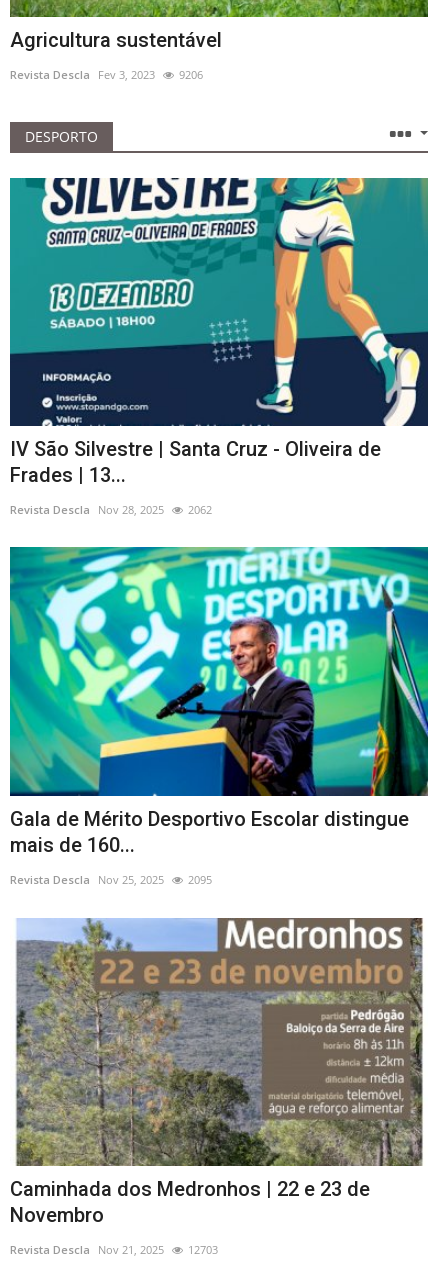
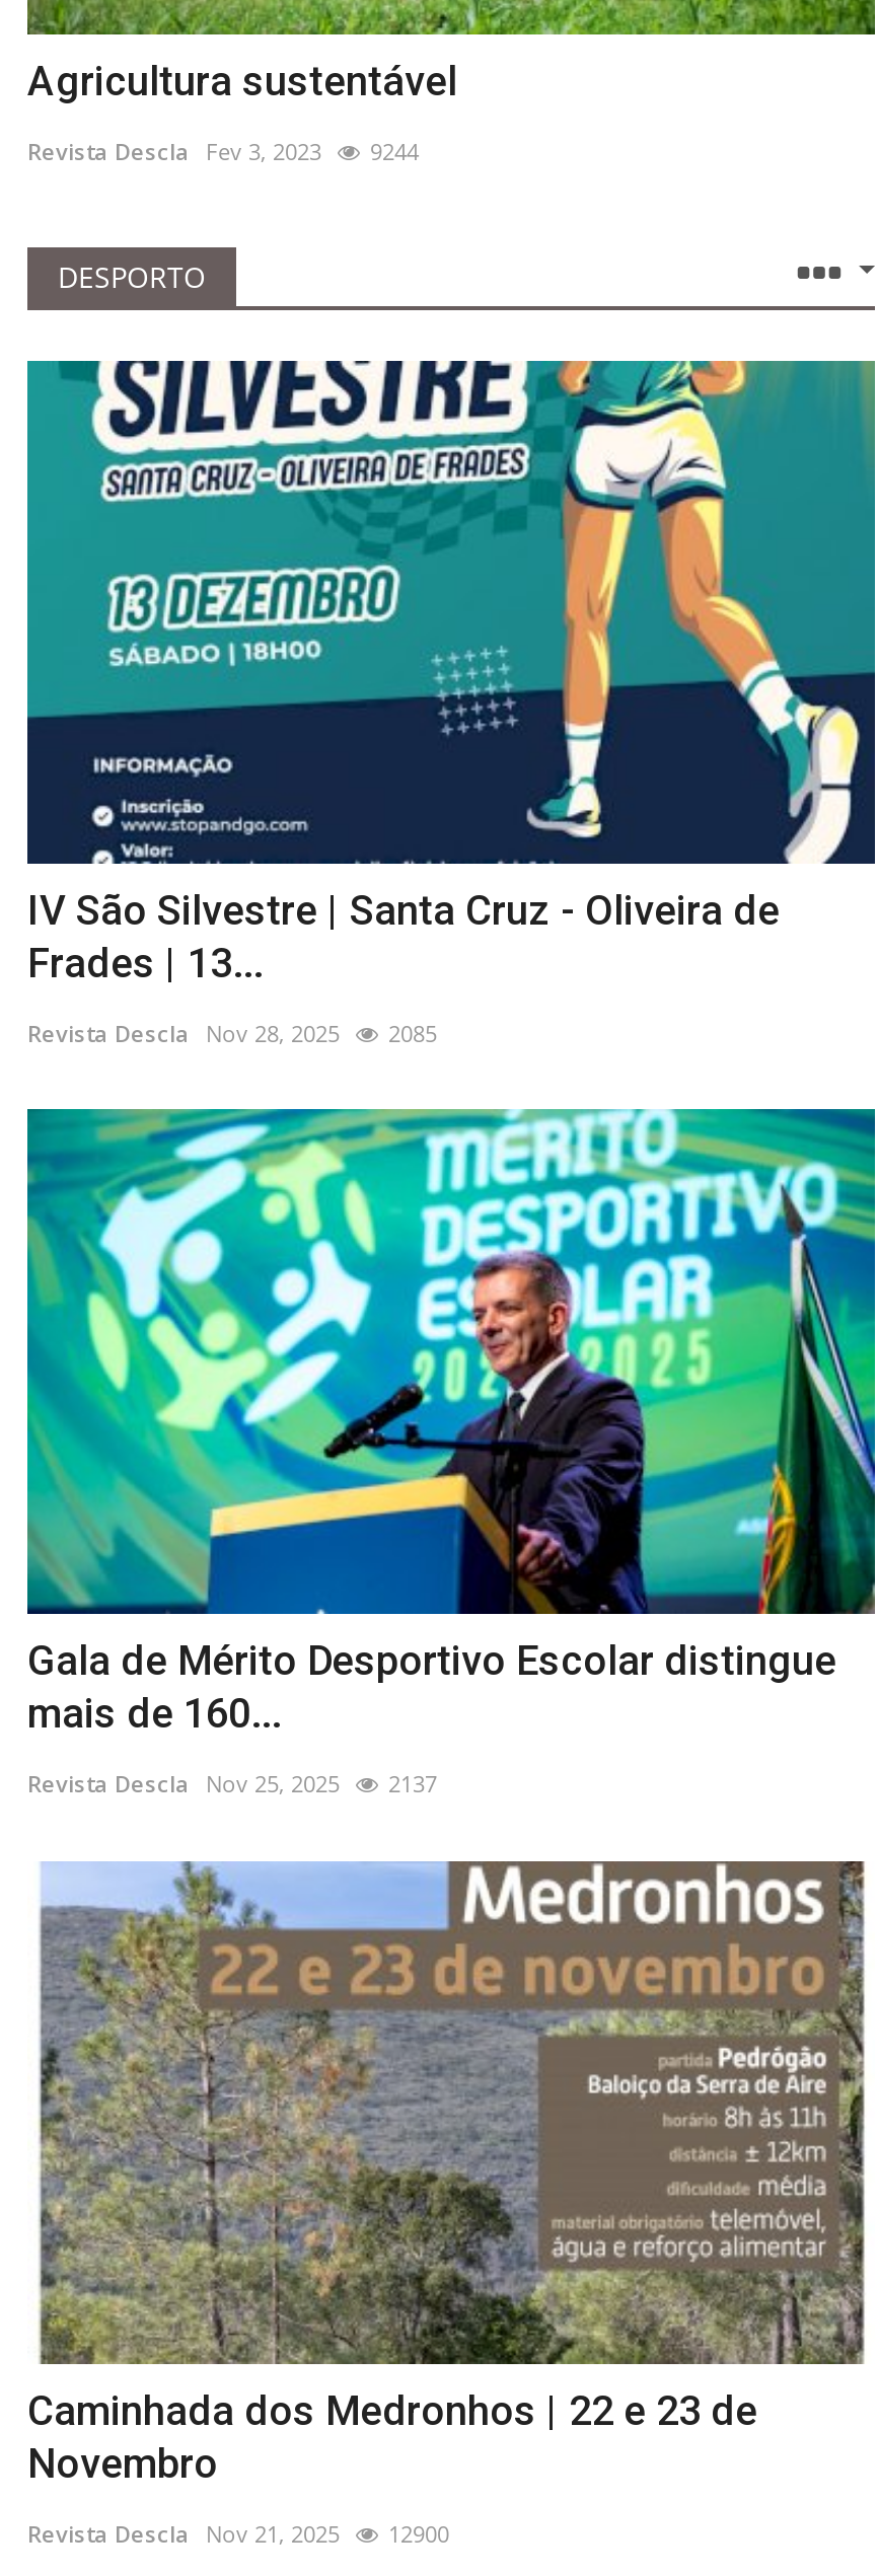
- Revista Descla Fev 3, 2023 9206
+ Revista Descla Fev 3, 2023 9244

- Revista Descla Nov 28, 2025 2062
+ Revista Descla Nov 28, 2025 2085

- Revista Descla Nov 25, 2025 2095
+ Revista Descla Nov 25, 2025 2137

- Revista Descla Nov 21, 2025 12703
+ Revista Descla Nov 21, 2025 12900
